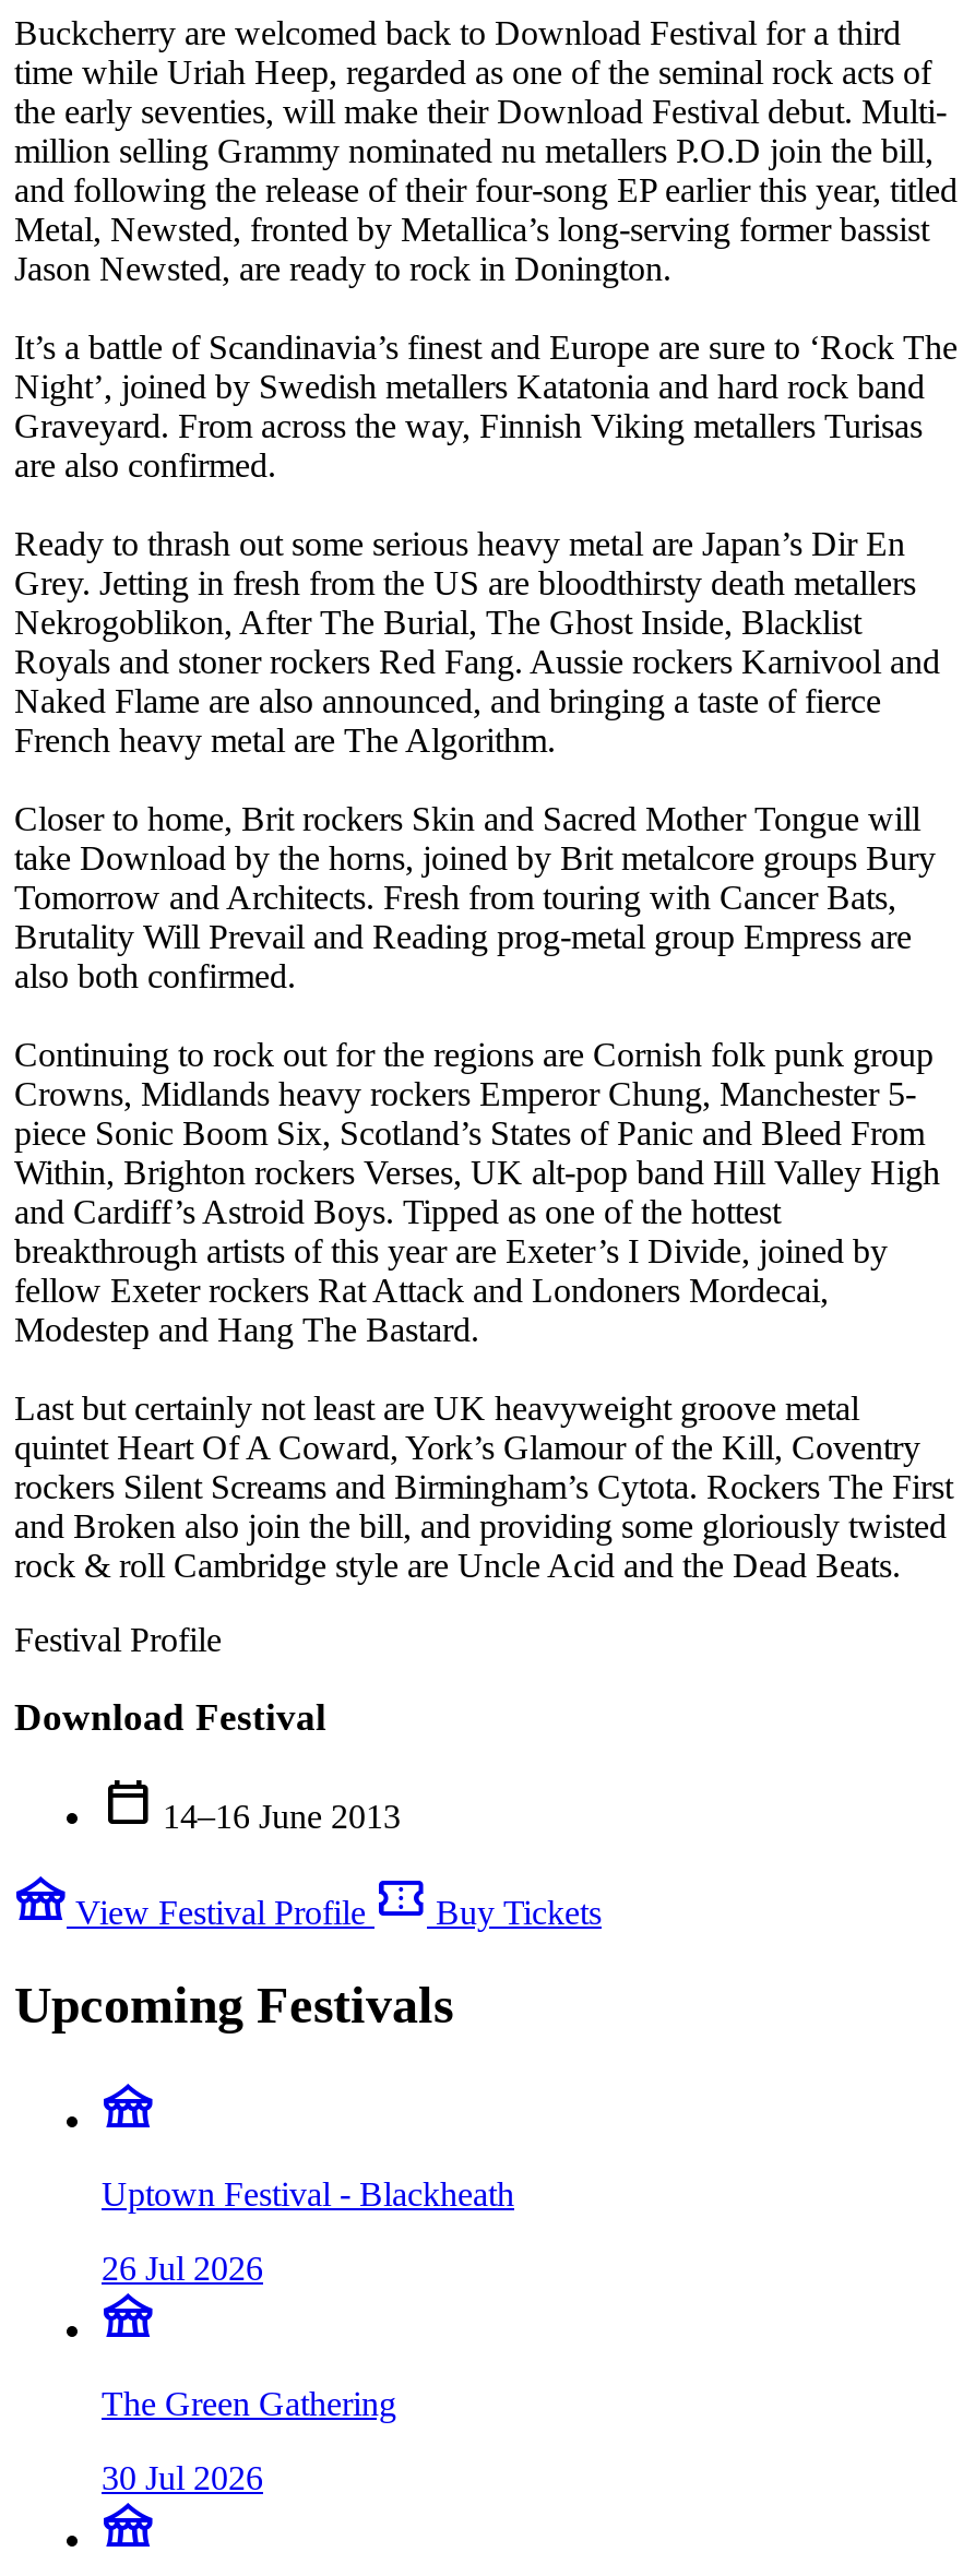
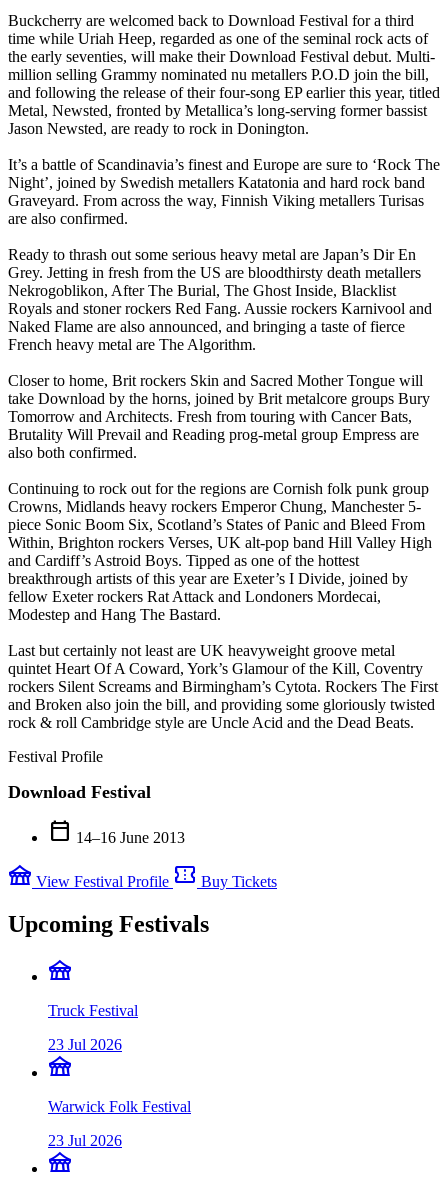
- Uptown Festival - Blackheath
+ Truck Festival

- 26 Jul 2026
+ 23 Jul 2026

- The Green Gathering
+ Warwick Folk Festival

- 30 Jul 2026
+ 23 Jul 2026
